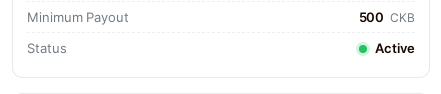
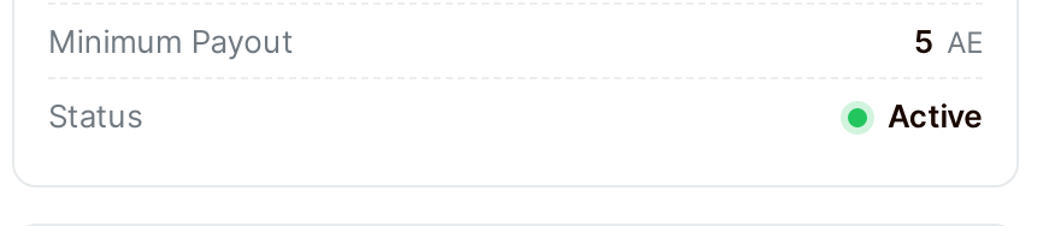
- 500 CKB
+ 5 AE
